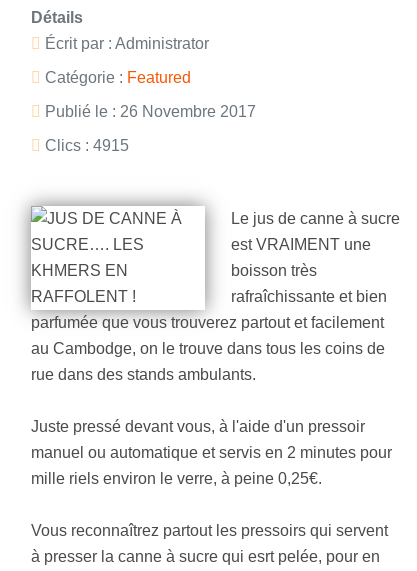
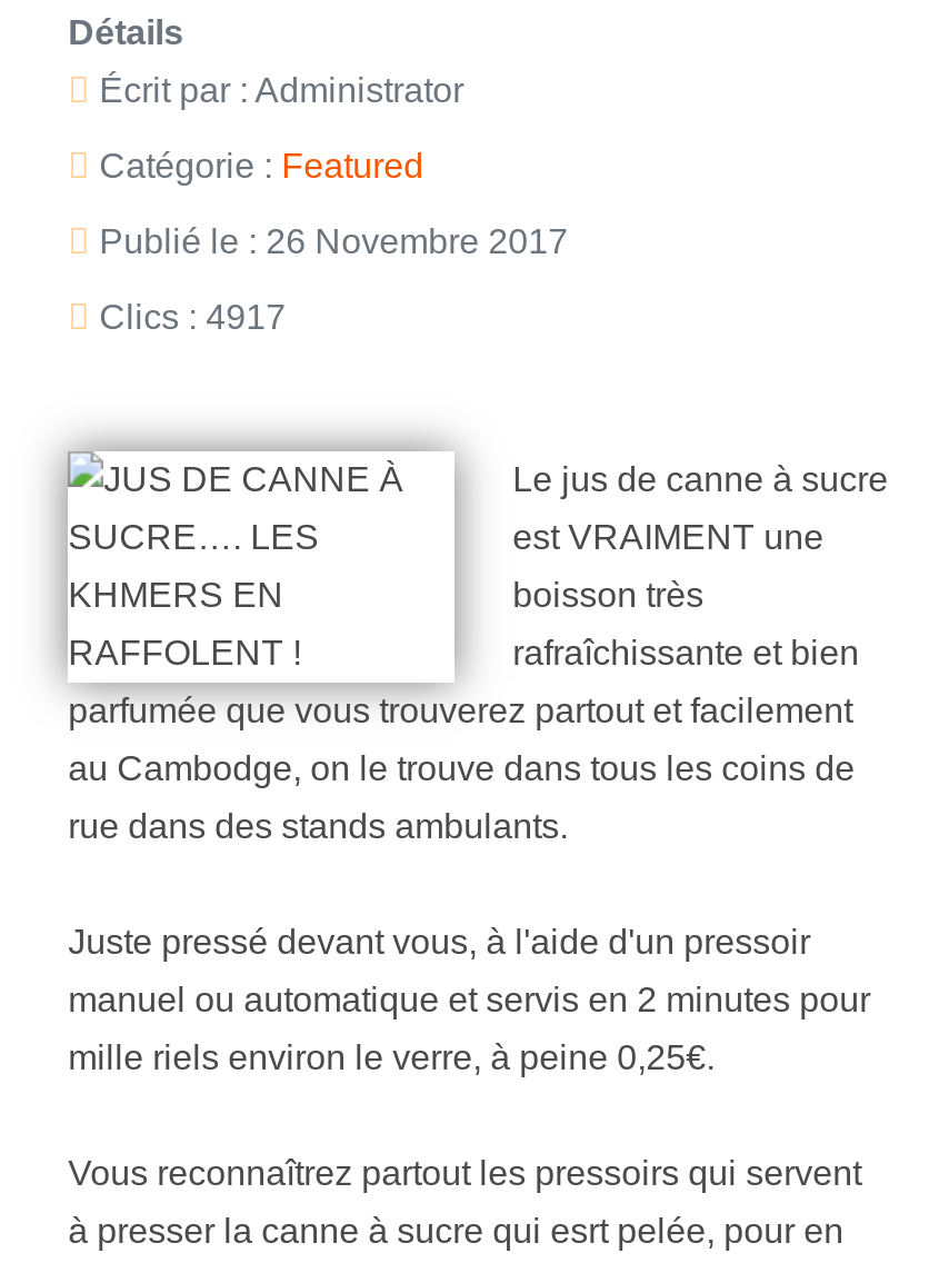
- Clics : 4915
+ Clics : 4917
